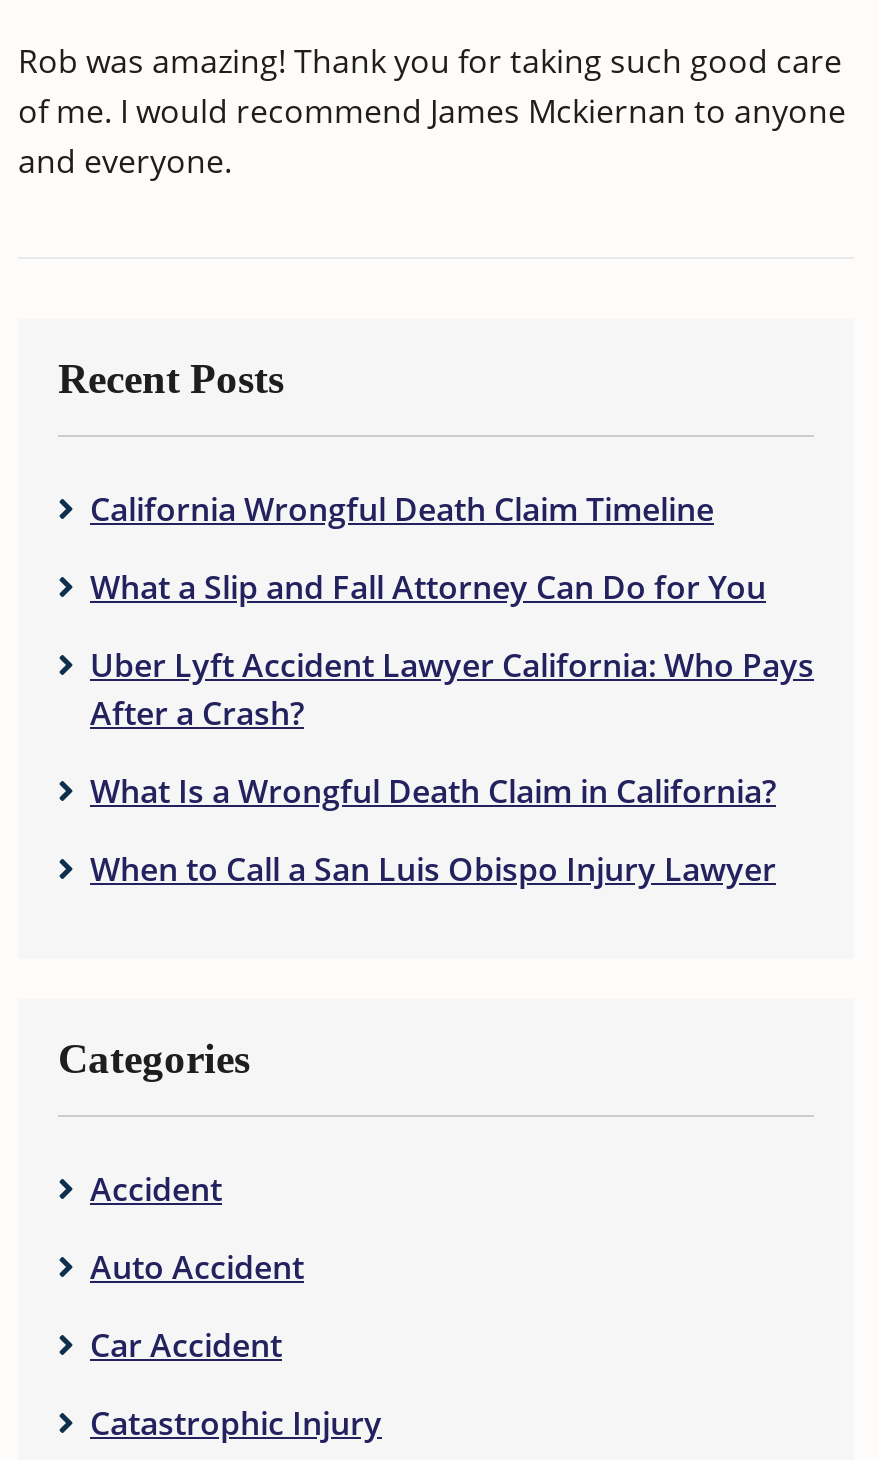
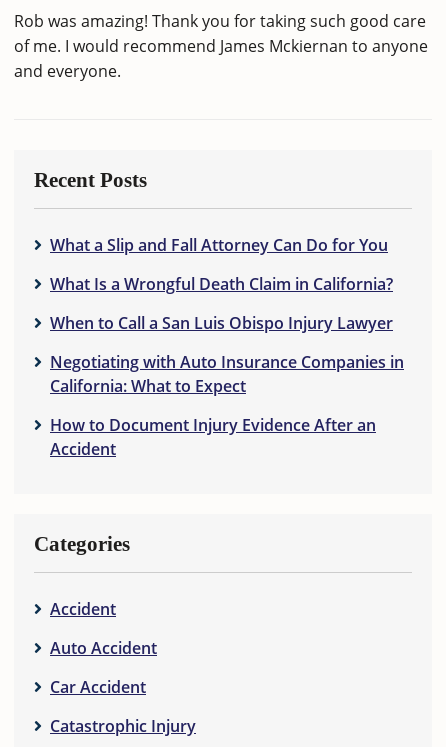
- California Wrongful Death Claim Timeline

moved up: What a Slip and Fall Attorney Can Do for You

- Uber Lyft Accident Lawyer California: Who Pays
- After a Crash?

moved up: What Is a Wrongful Death Claim in California? | When to Call a San Luis Obispo Injury Lawyer

+ Negotiating with Auto Insurance Companies in
+ California: What to Expect
+ How to Document Injury Evidence After an
+ Accident
